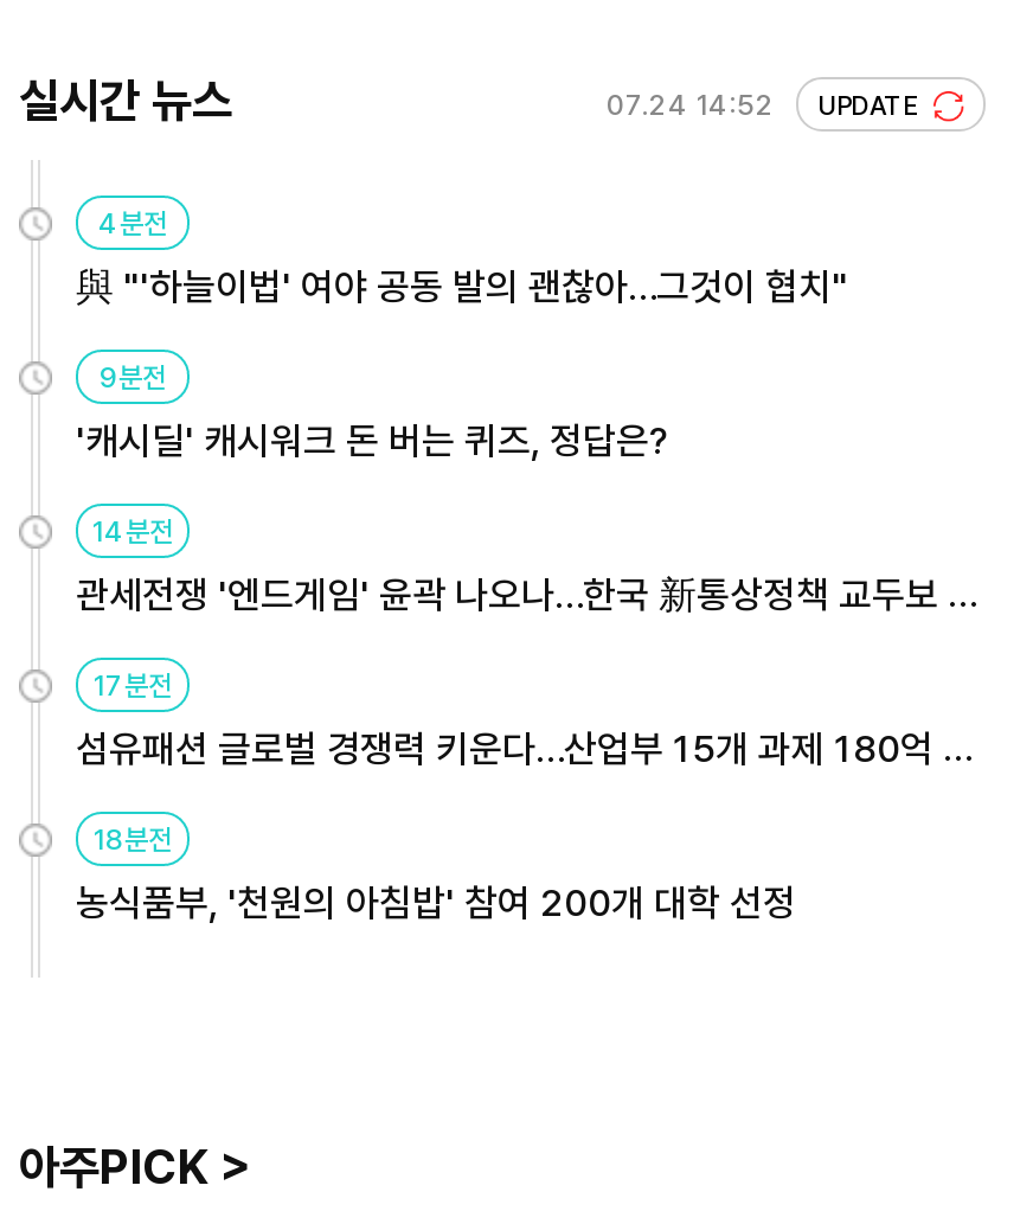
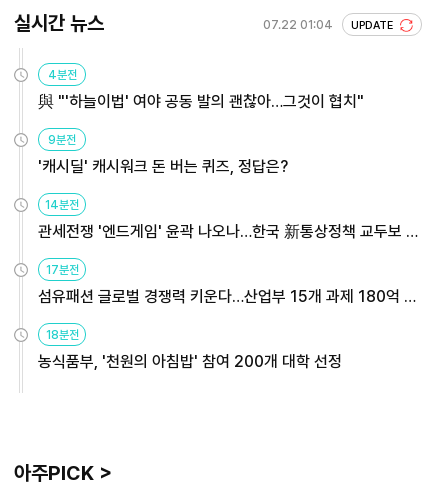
- 07.24 14:52 UPDATE
+ 07.22 01:04 UPDATE
